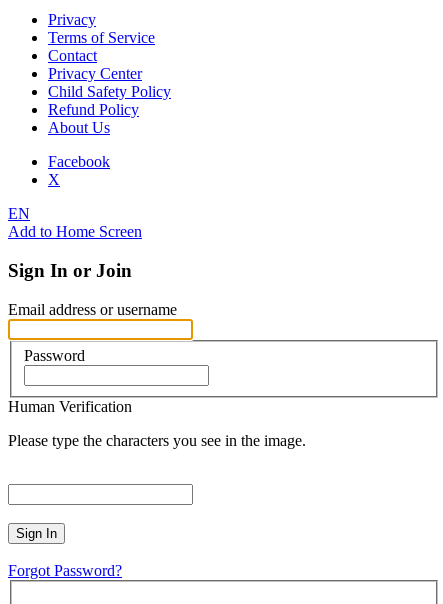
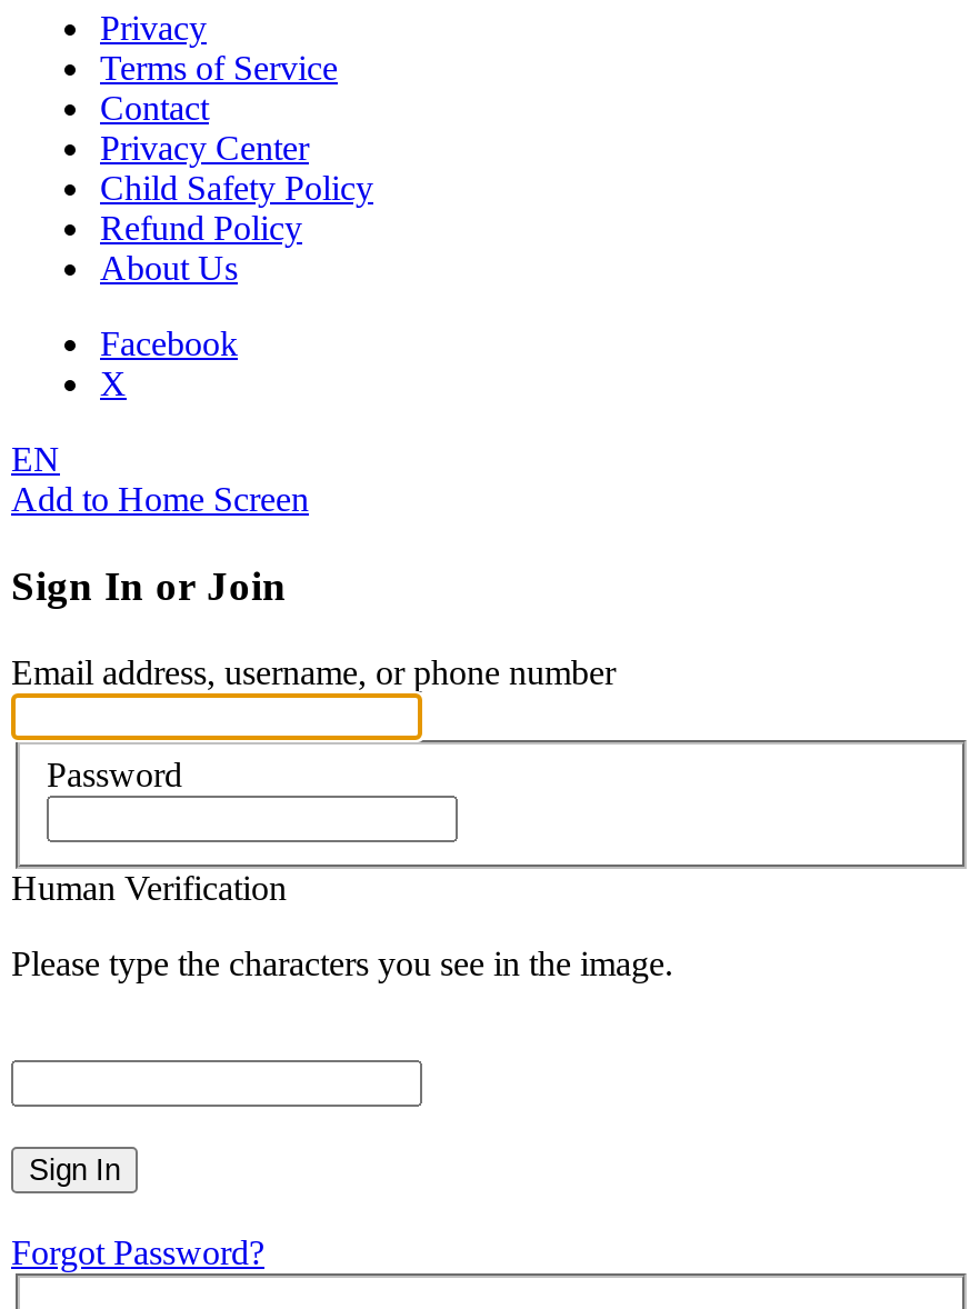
- Email address or username
+ Email address, username, or phone number
